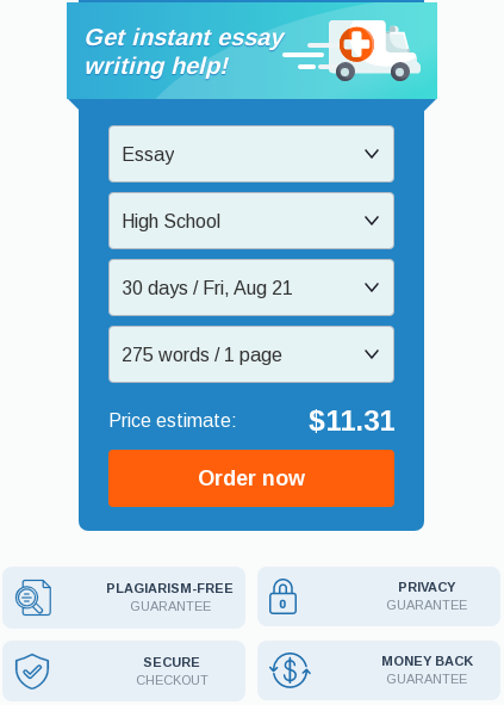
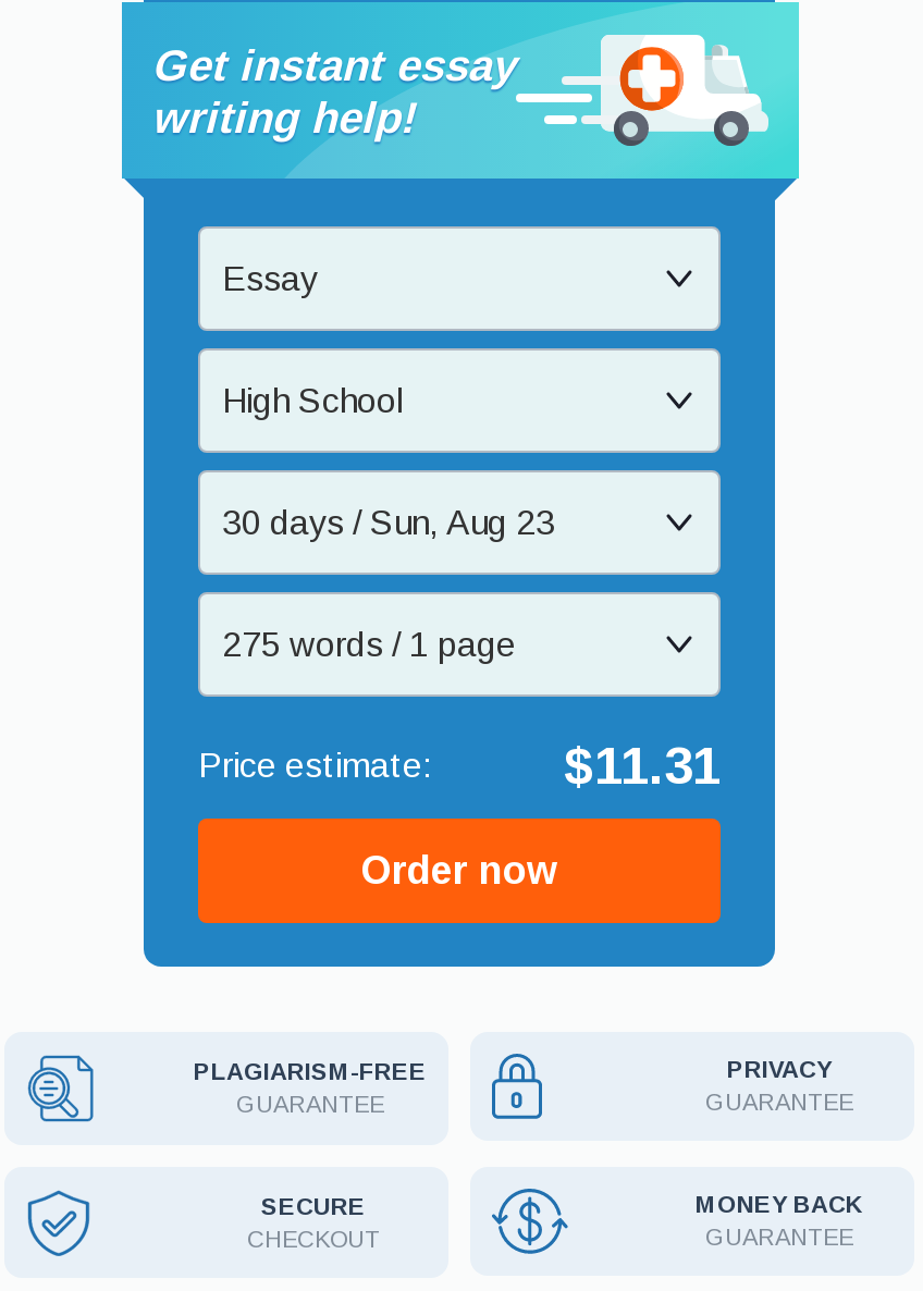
- 30 days / Fri, Aug 21
+ 30 days / Sun, Aug 23
